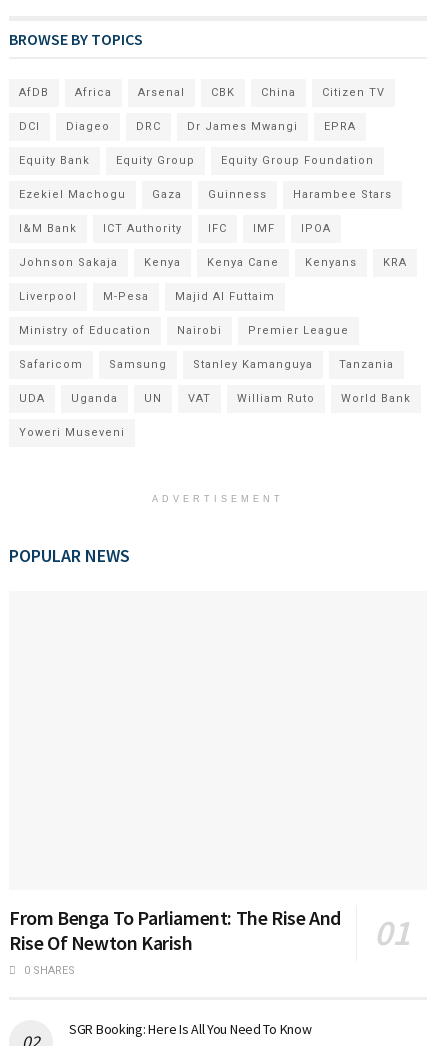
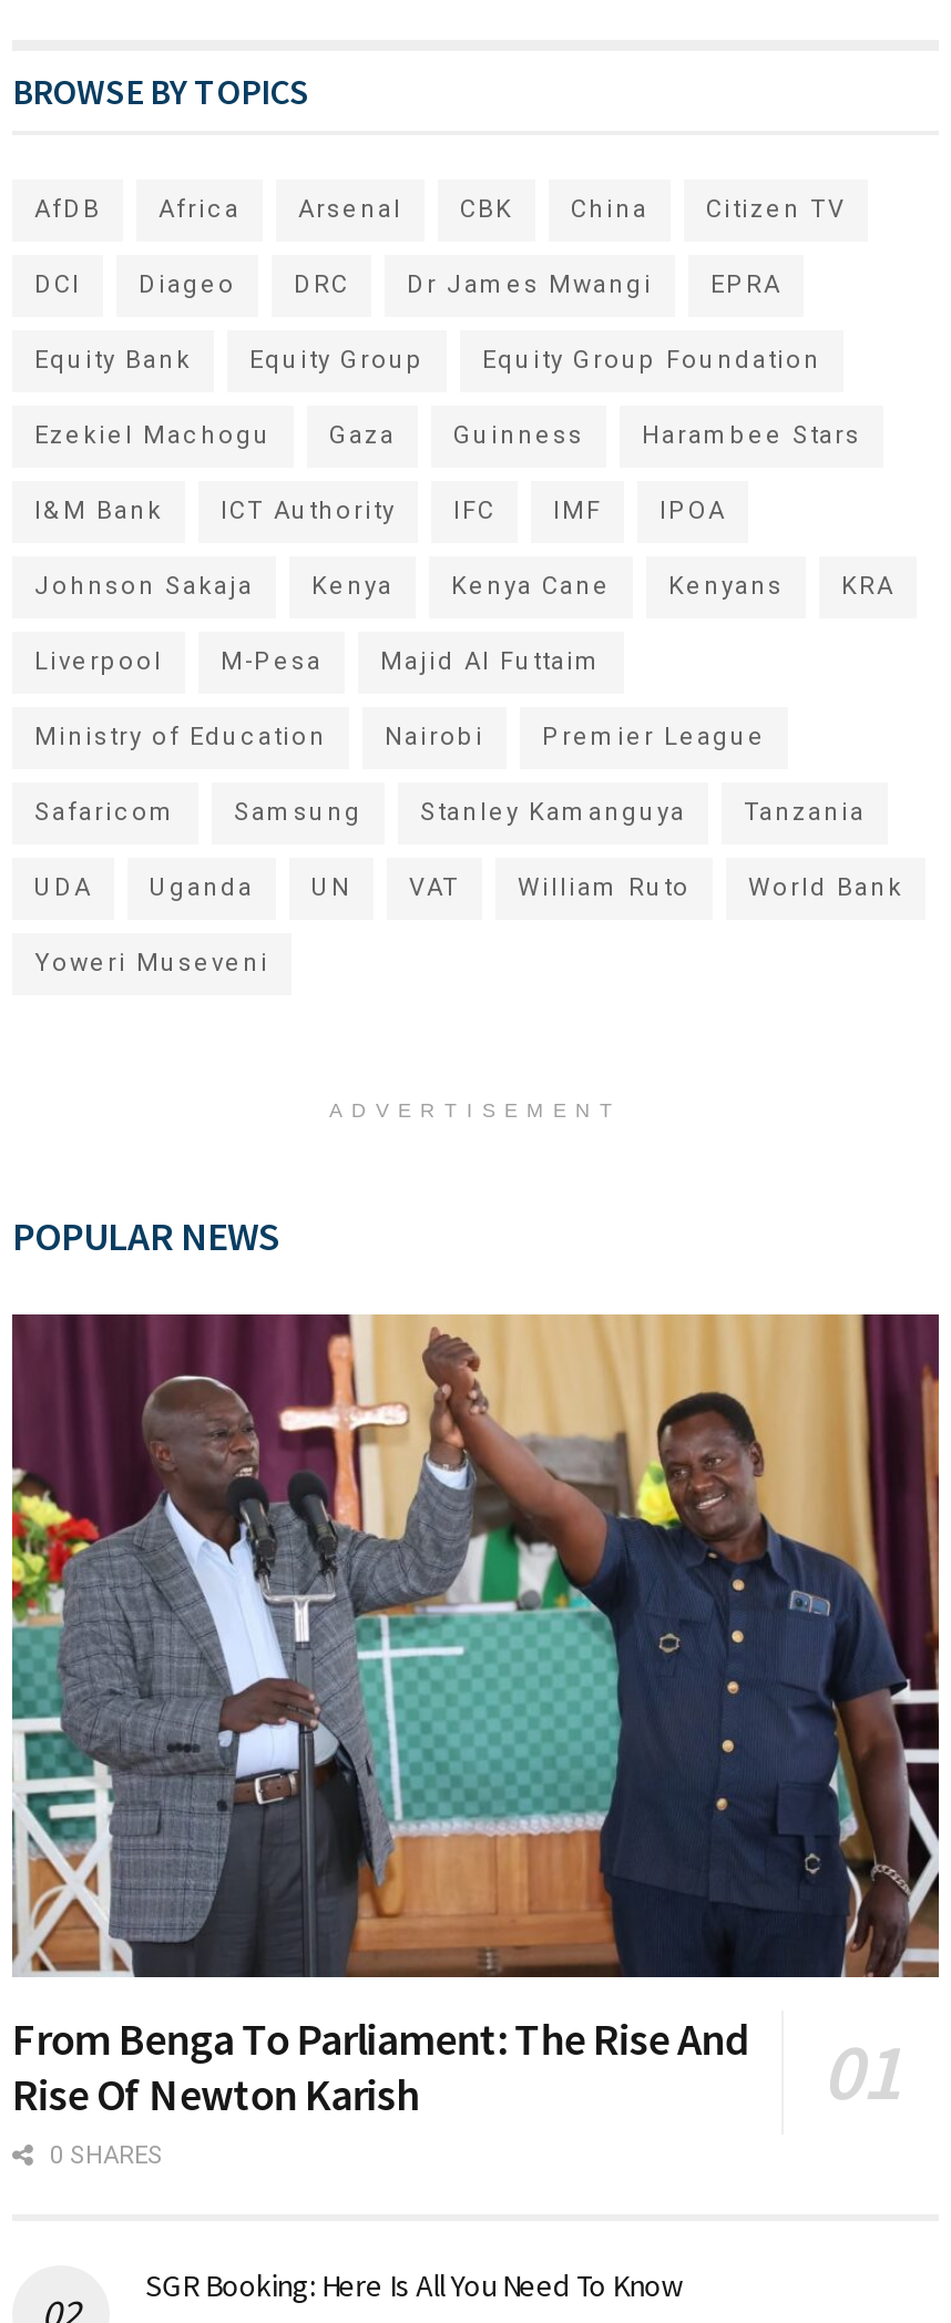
+ [image]
